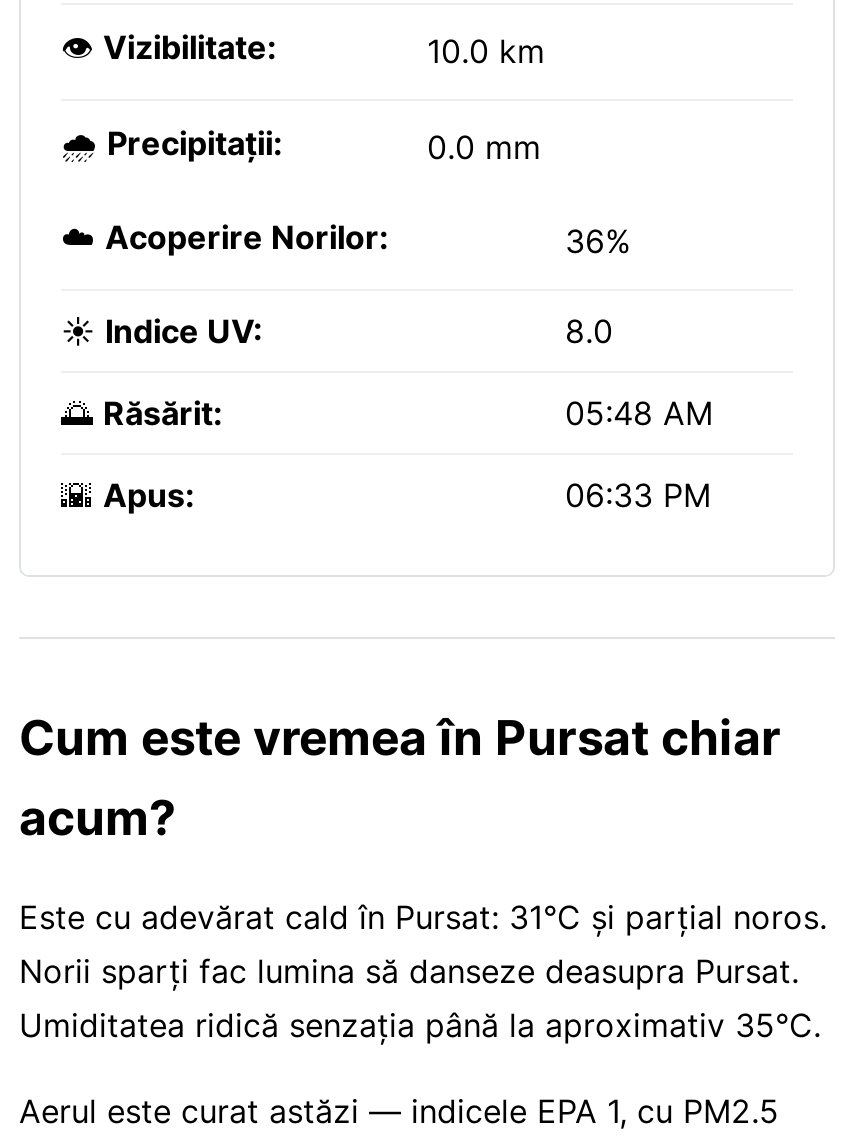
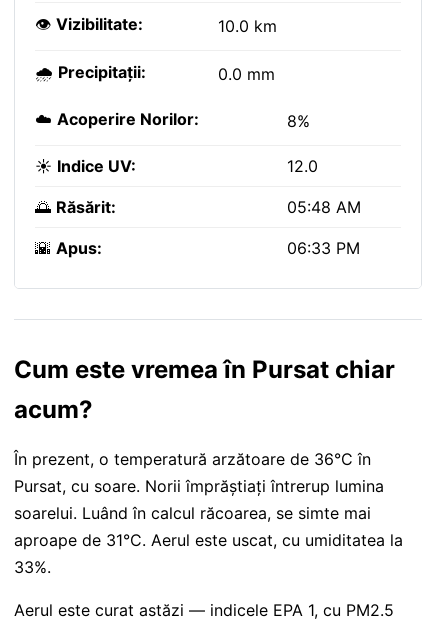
- 36%
+ 8%

- 8.0
+ 12.0

- Este cu adevărat cald în Pursat: 31°C și parțial noros.
- Norii sparți fac lumina să danseze deasupra Pursat.
- Umiditatea ridică senzația până la aproximativ 35°C.
+ În prezent, o temperatură arzătoare de 36°C în
+ Pursat, cu soare. Norii împrăștiați întrerup lumina
+ soarelui. Luând în calcul răcoarea, se simte mai
+ aproape de 31°C. Aerul este uscat, cu umiditatea la
+ 33%.
